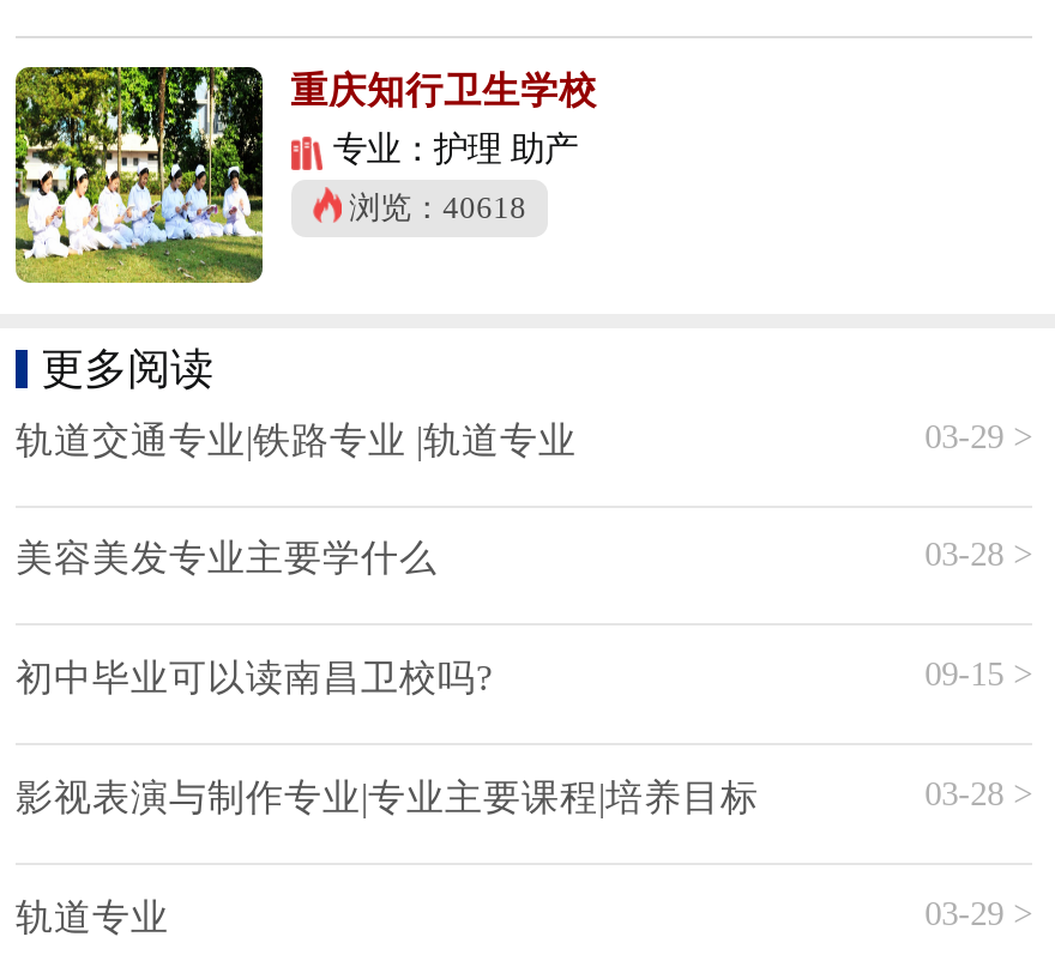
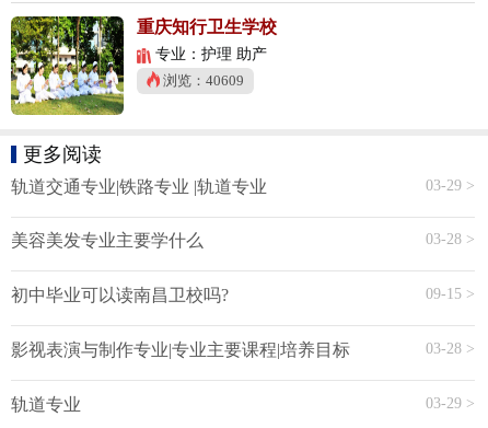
- 浏览：40618
+ 浏览：40609
